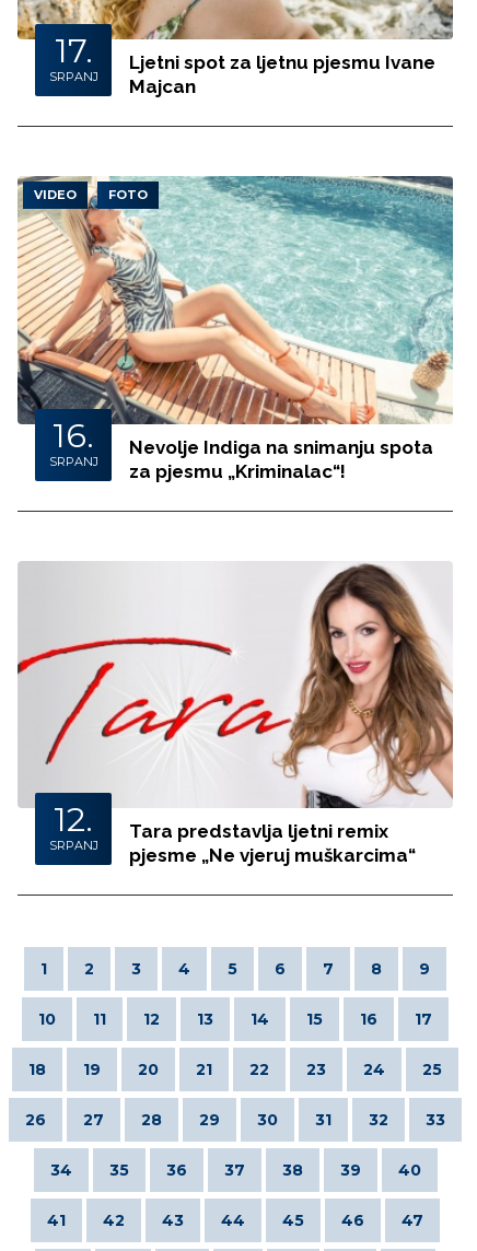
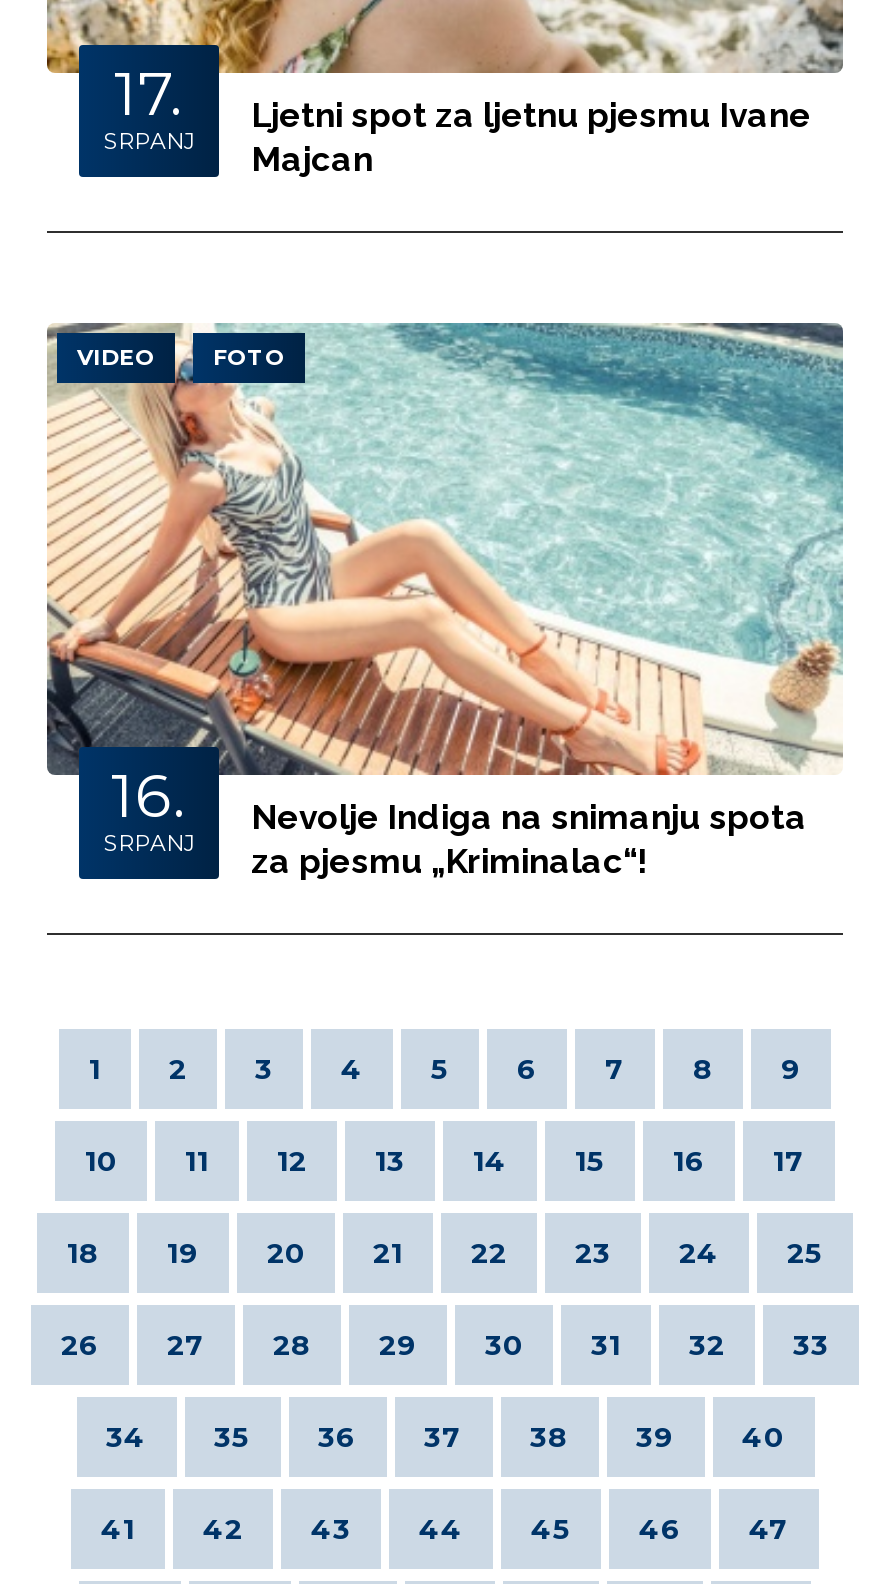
- [image]
- 12.
- SRPANJ

- Tara predstavlja ljetni remix
- pjesme „Ne vjeruj muškarcima“
